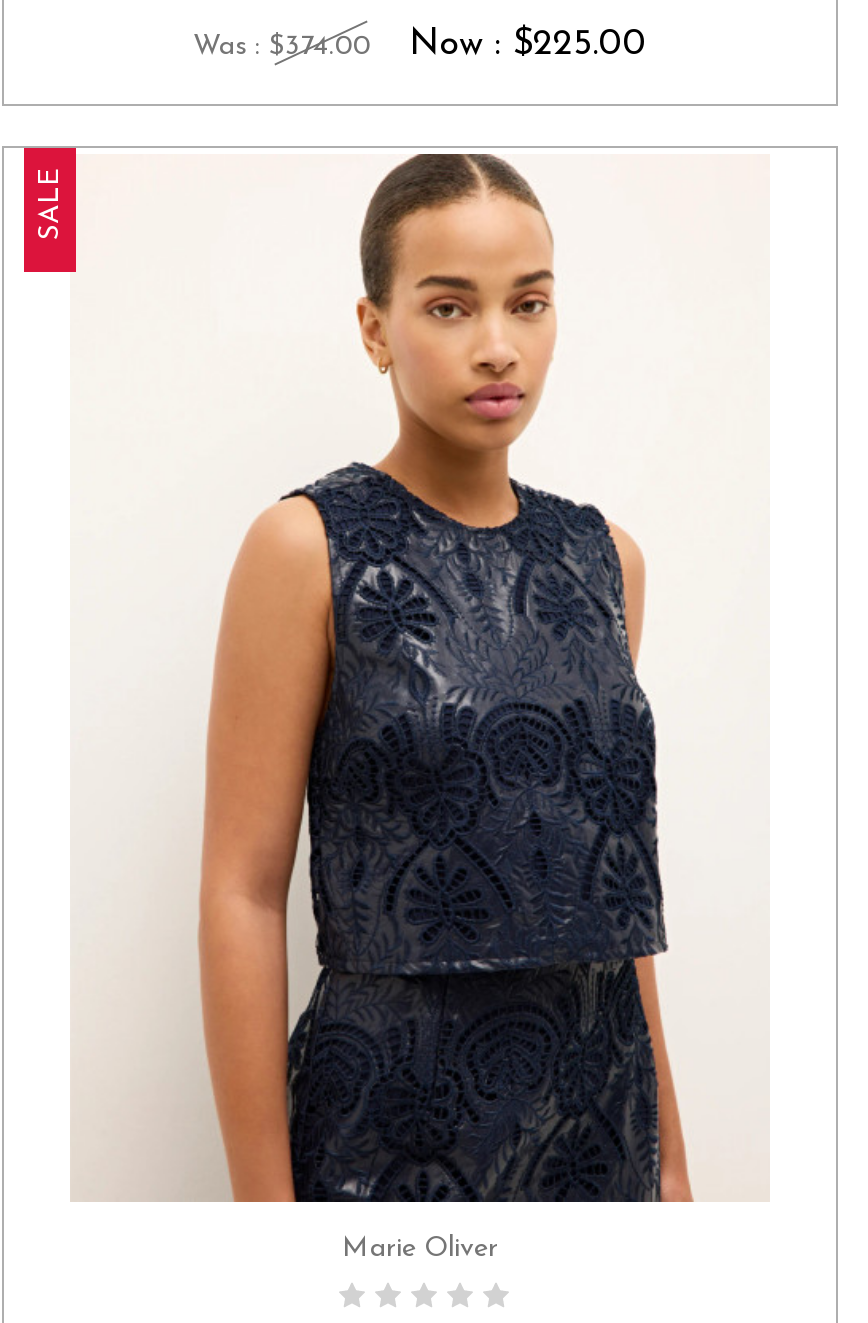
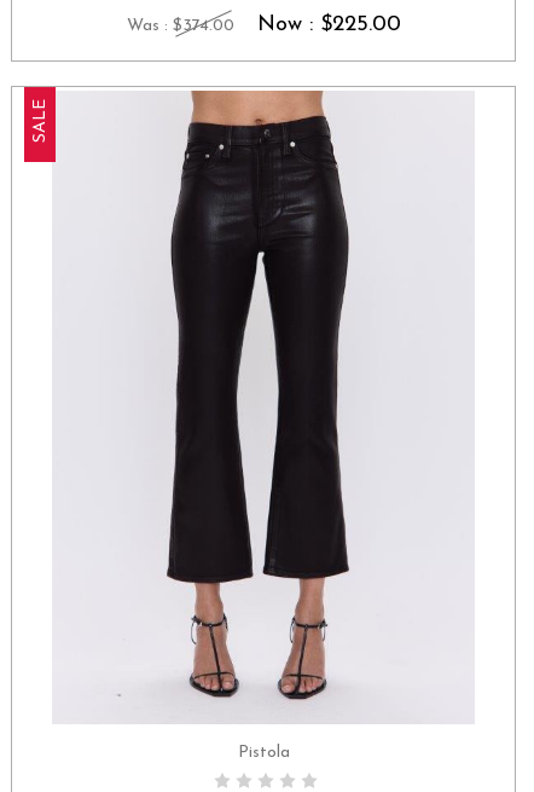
- [image]
- Marie Oliver
+ [image]
+ Pistola
